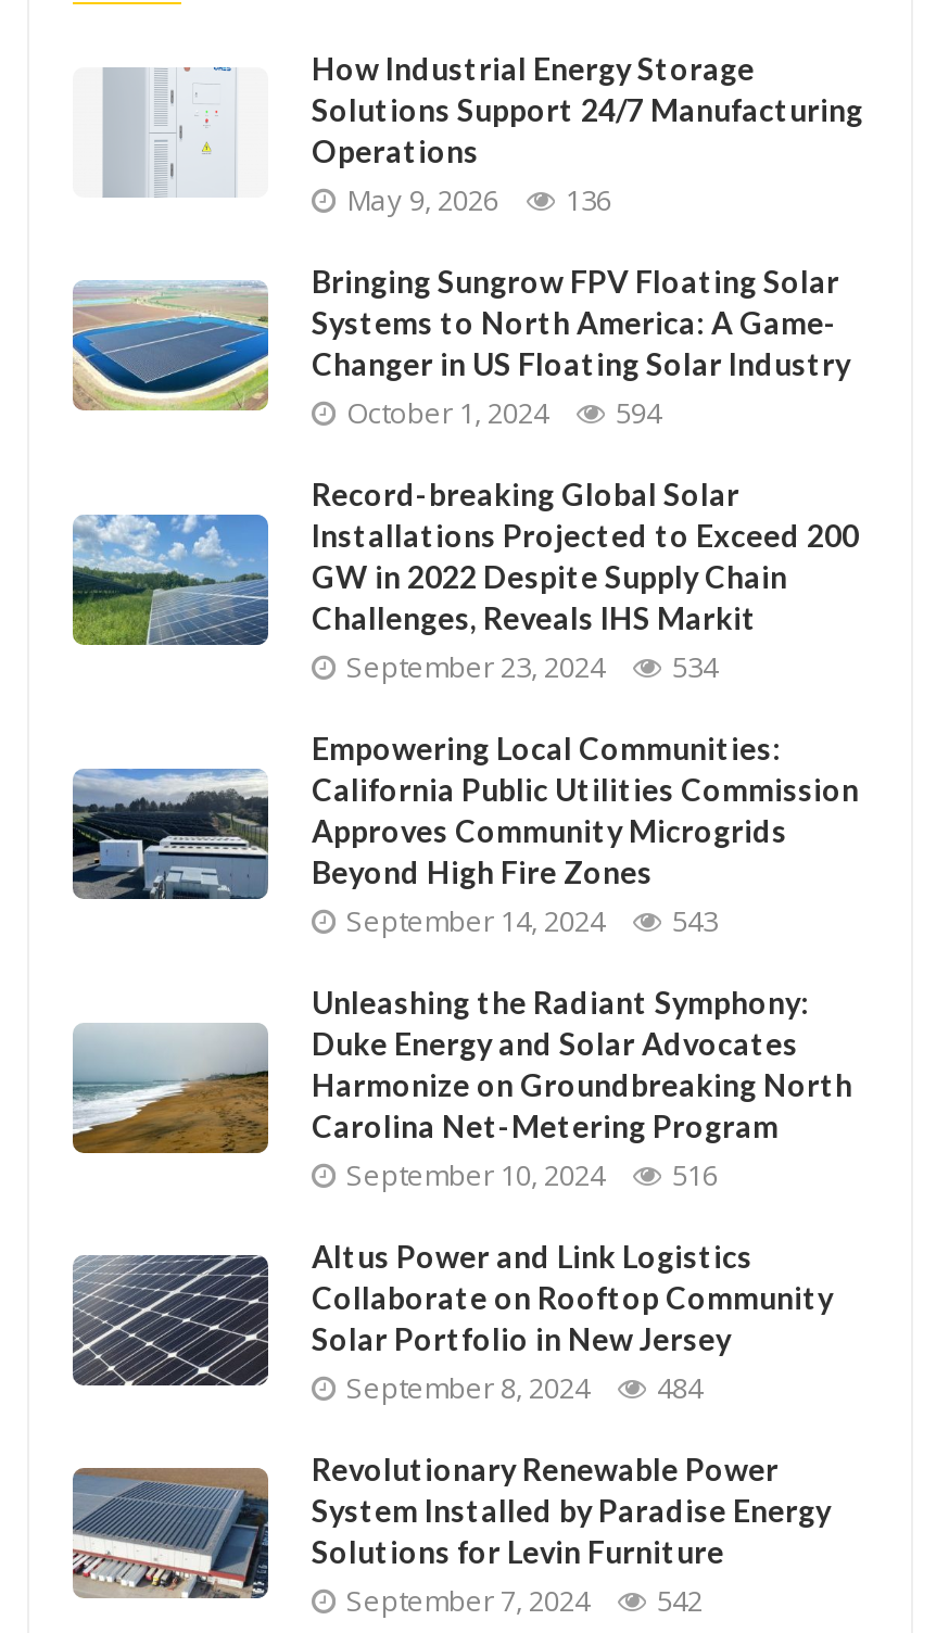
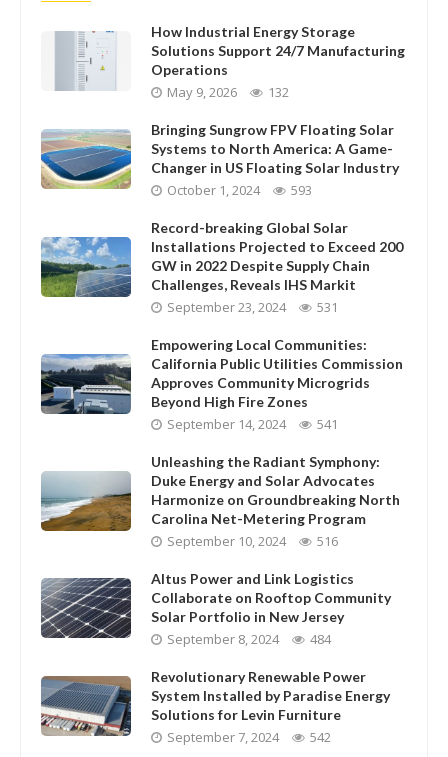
- May 9, 2026 136
+ May 9, 2026 132

- October 1, 2024 594
+ October 1, 2024 593

- September 23, 2024 534
+ September 23, 2024 531

- September 14, 2024 543
+ September 14, 2024 541
